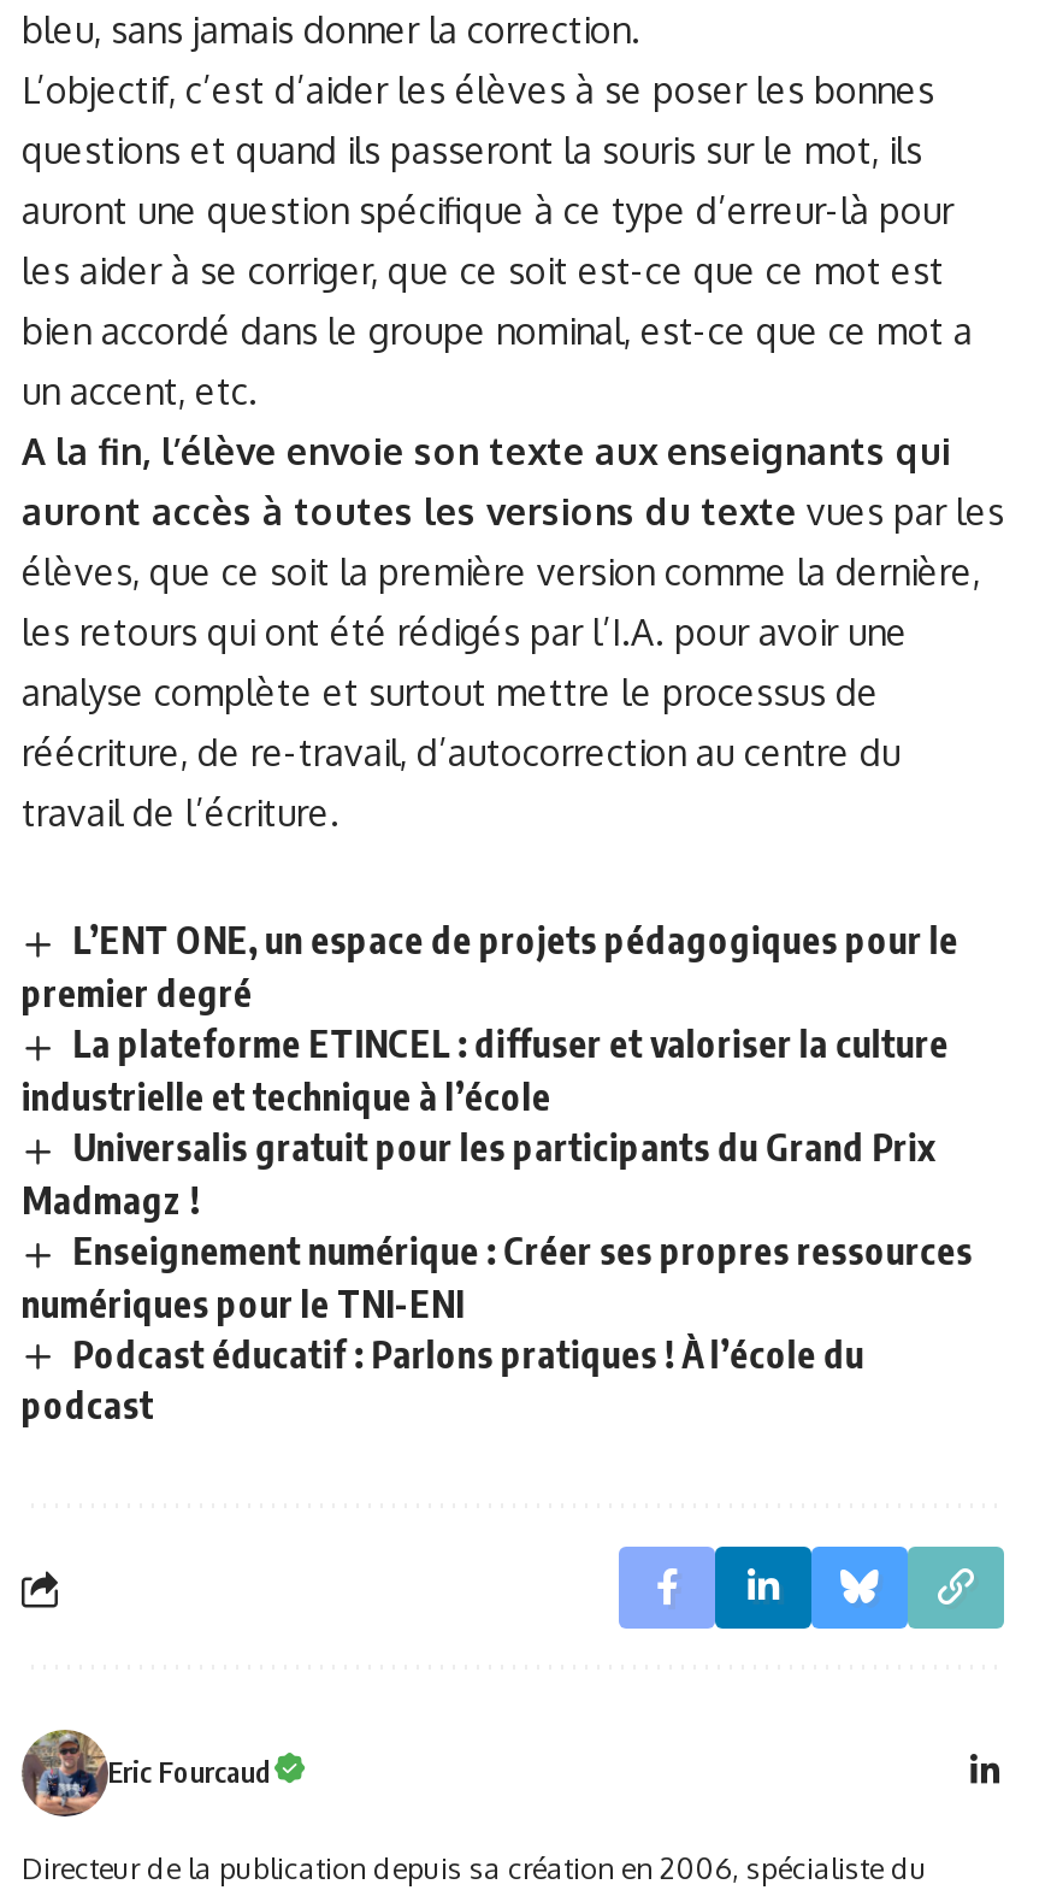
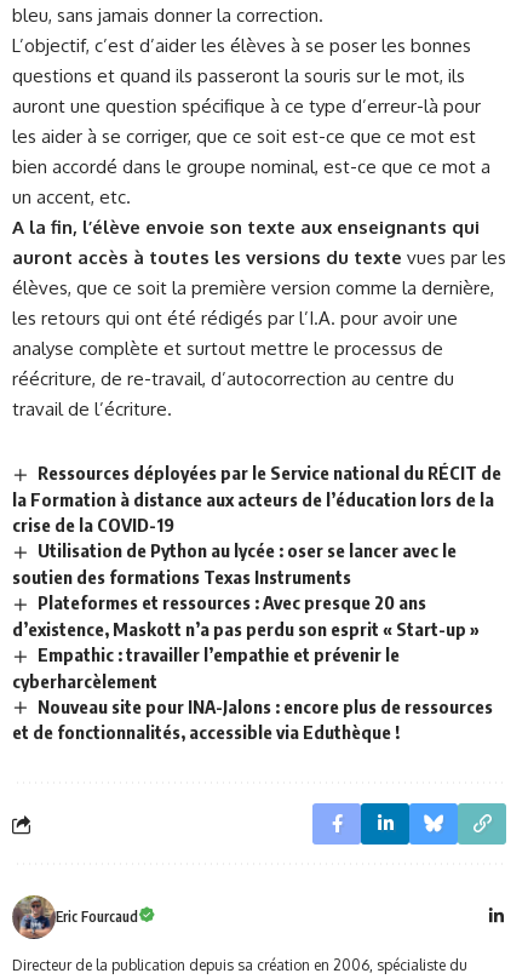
- L’ENT ONE, un espace de projets pédagogiques pour le
- premier degré
- La plateforme ETINCEL : diffuser et valoriser la culture
- industrielle et technique à l’école
- Universalis gratuit pour les participants du Grand Prix
- Madmagz !
- Enseignement numérique : Créer ses propres ressources
- numériques pour le TNI-ENI
- Podcast éducatif : Parlons pratiques ! À l’école du
- podcast
+ Ressources déployées par le Service national du RÉCIT de
+ la Formation à distance aux acteurs de l’éducation lors de la
+ crise de la COVID-19
+ Utilisation de Python au lycée : oser se lancer avec le
+ soutien des formations Texas Instruments
+ Plateformes et ressources : Avec presque 20 ans
+ d’existence, Maskott n’a pas perdu son esprit « Start-up »
+ Empathic : travailler l’empathie et prévenir le
+ cyberharcèlement
+ Nouveau site pour INA-Jalons : encore plus de ressources
+ et de fonctionnalités, accessible via Eduthèque !
